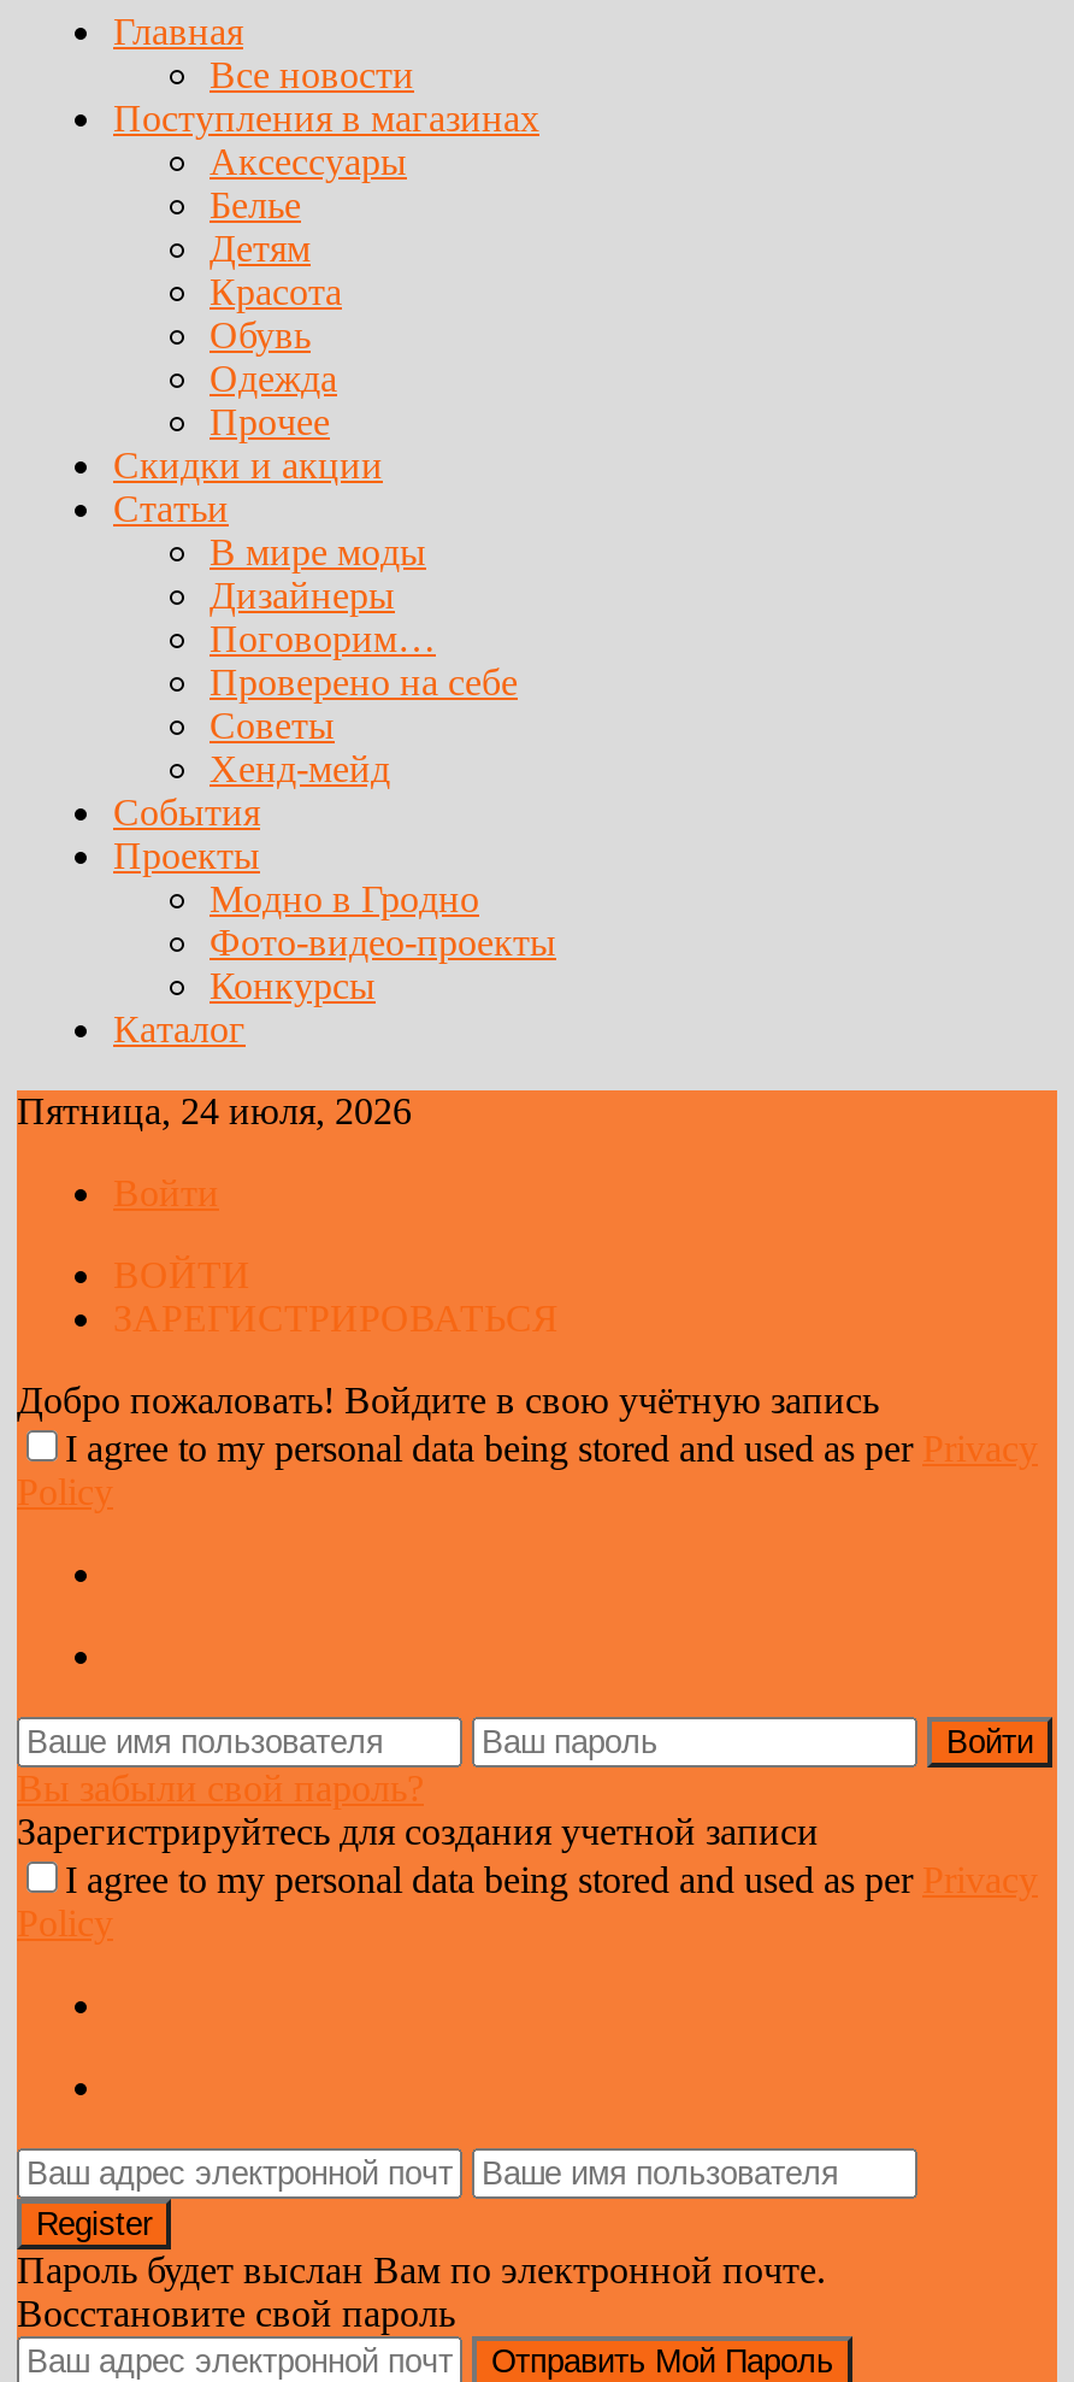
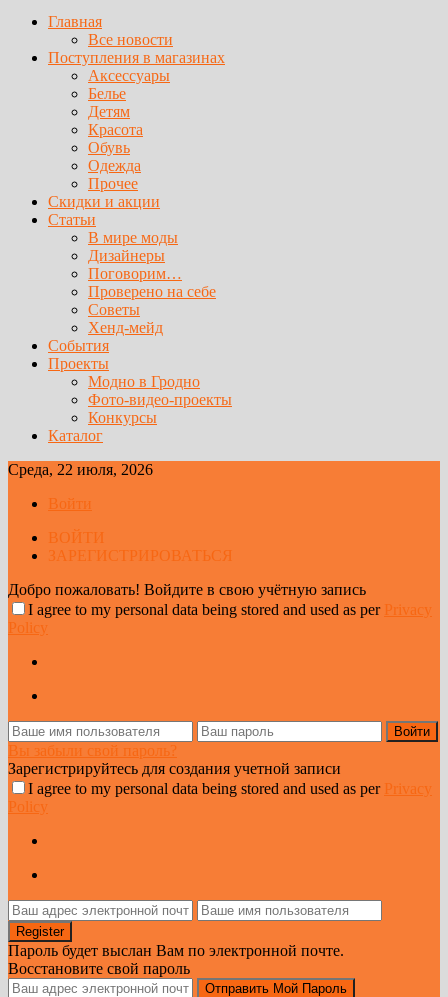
- Пятница, 24 июля, 2026
+ Среда, 22 июля, 2026
